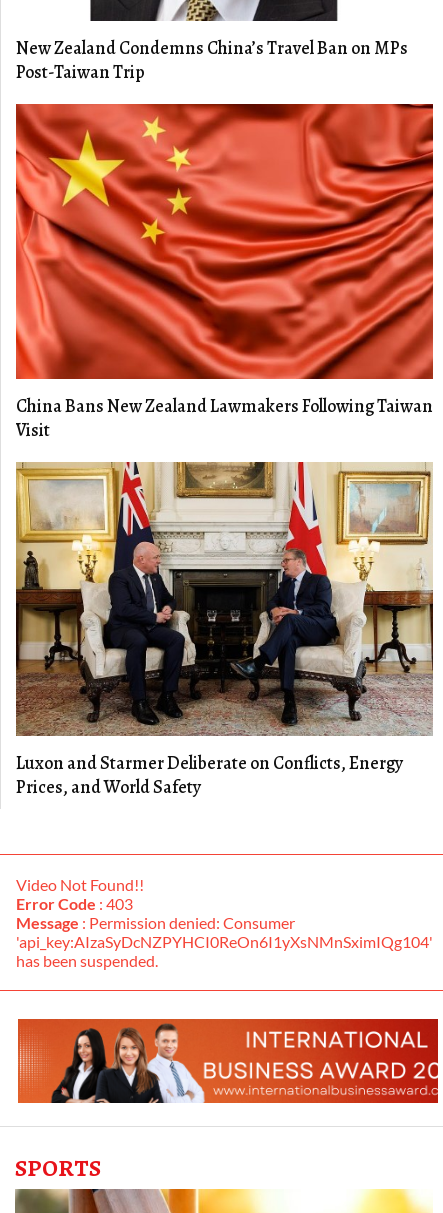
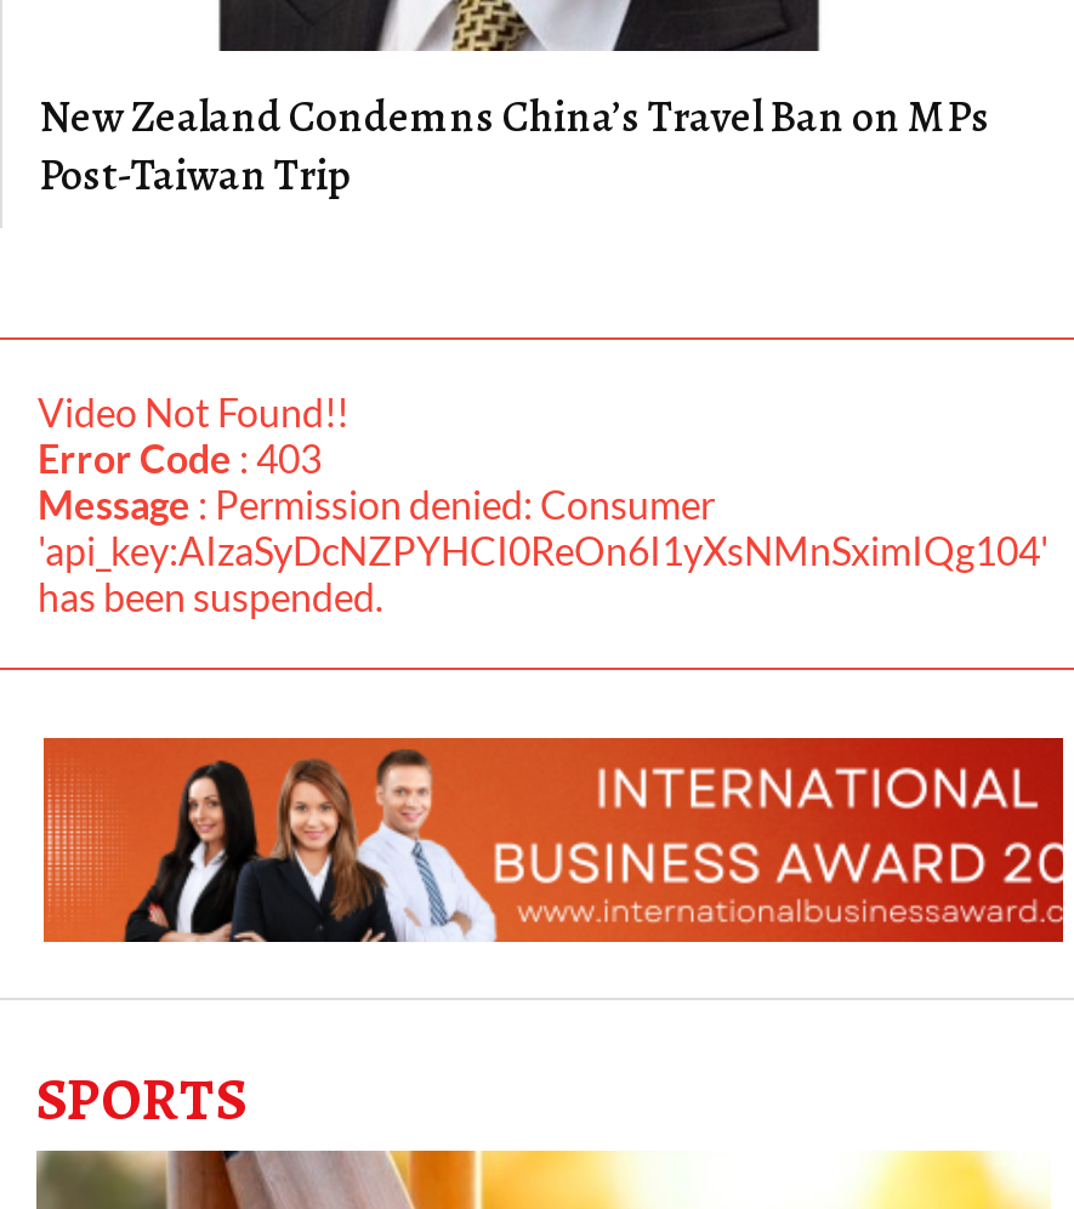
- [image]
- China Bans New Zealand Lawmakers Following Taiwan
- Visit

- [image]
- Luxon and Starmer Deliberate on Conflicts, Energy
- Prices, and World Safety
